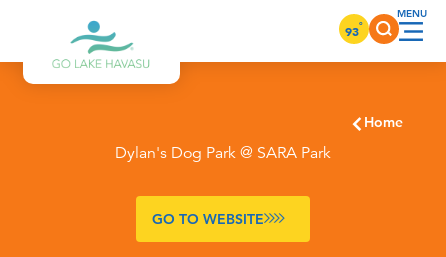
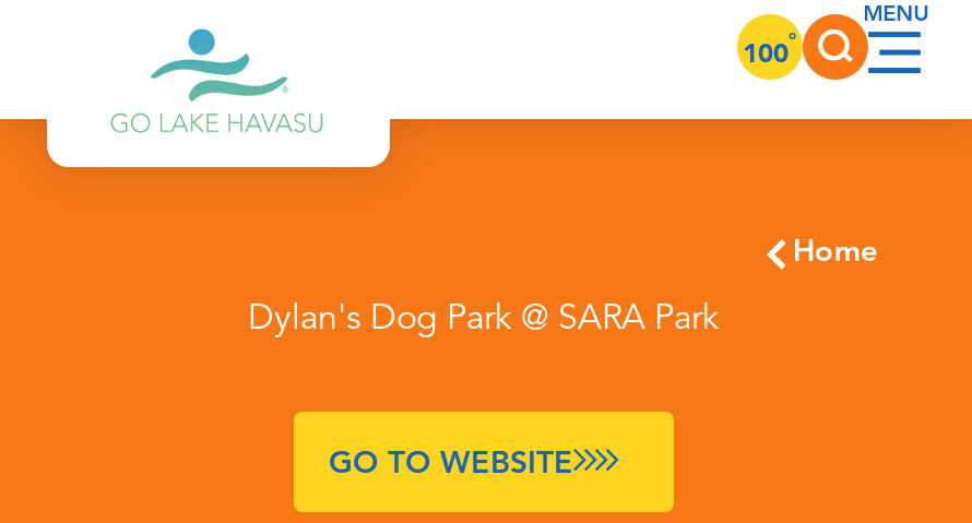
- 93°
+ 100°
